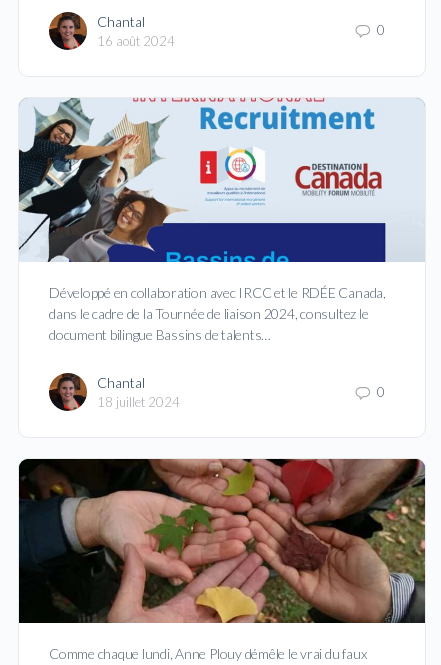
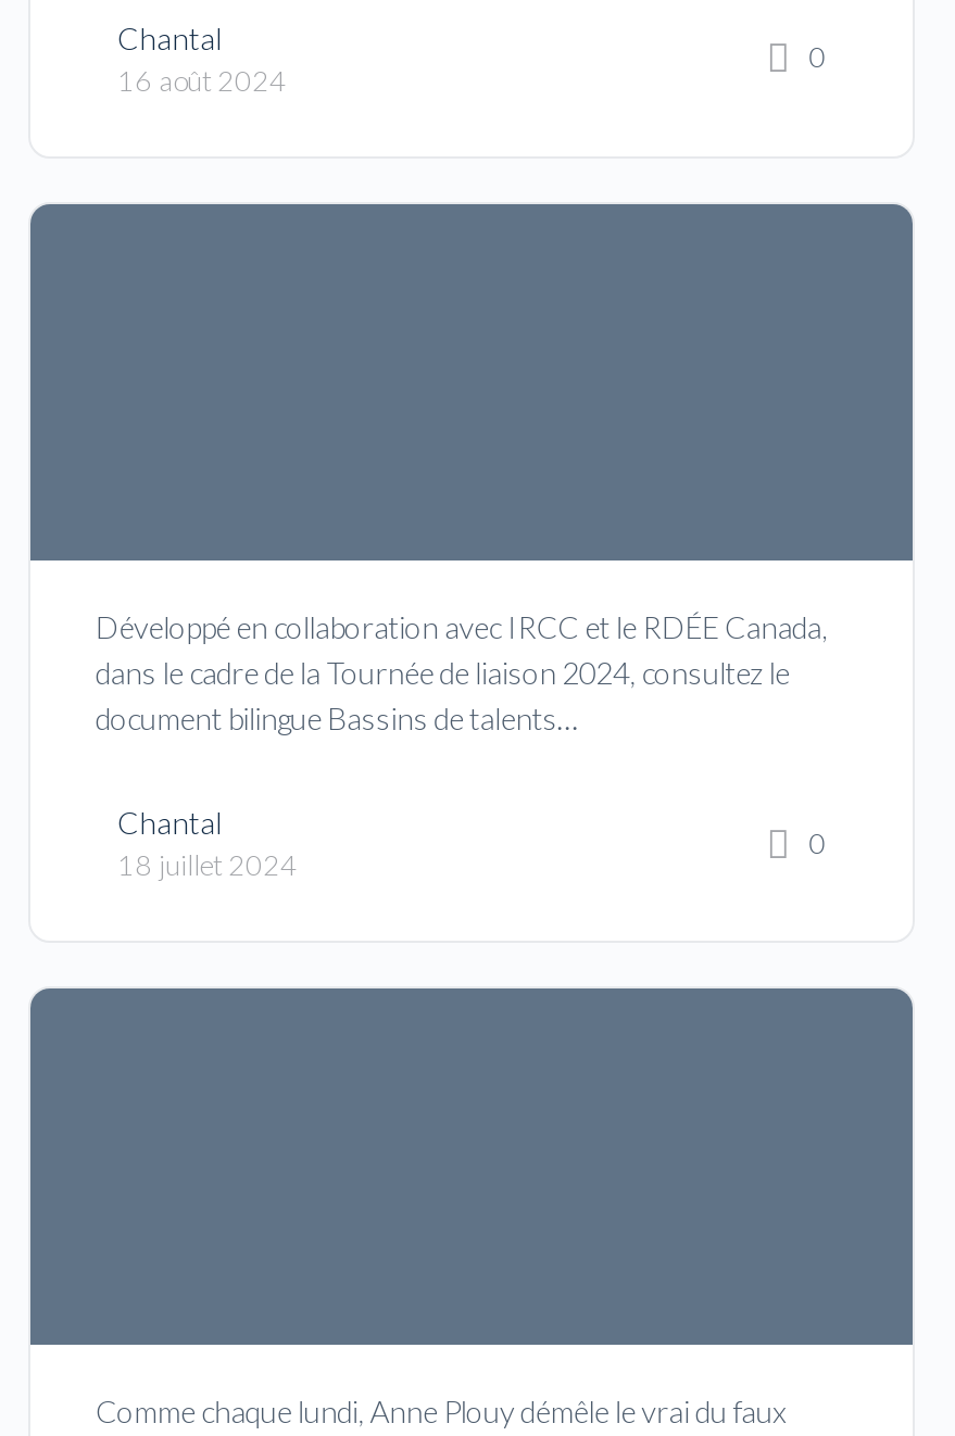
- [image]

- [image]
